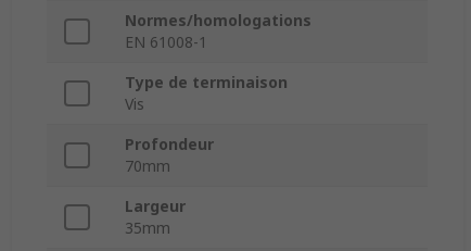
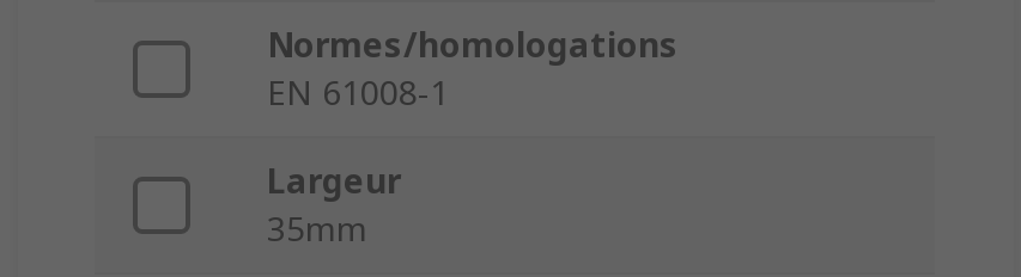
- Type de terminaison
- Vis
- Profondeur
- 70mm
